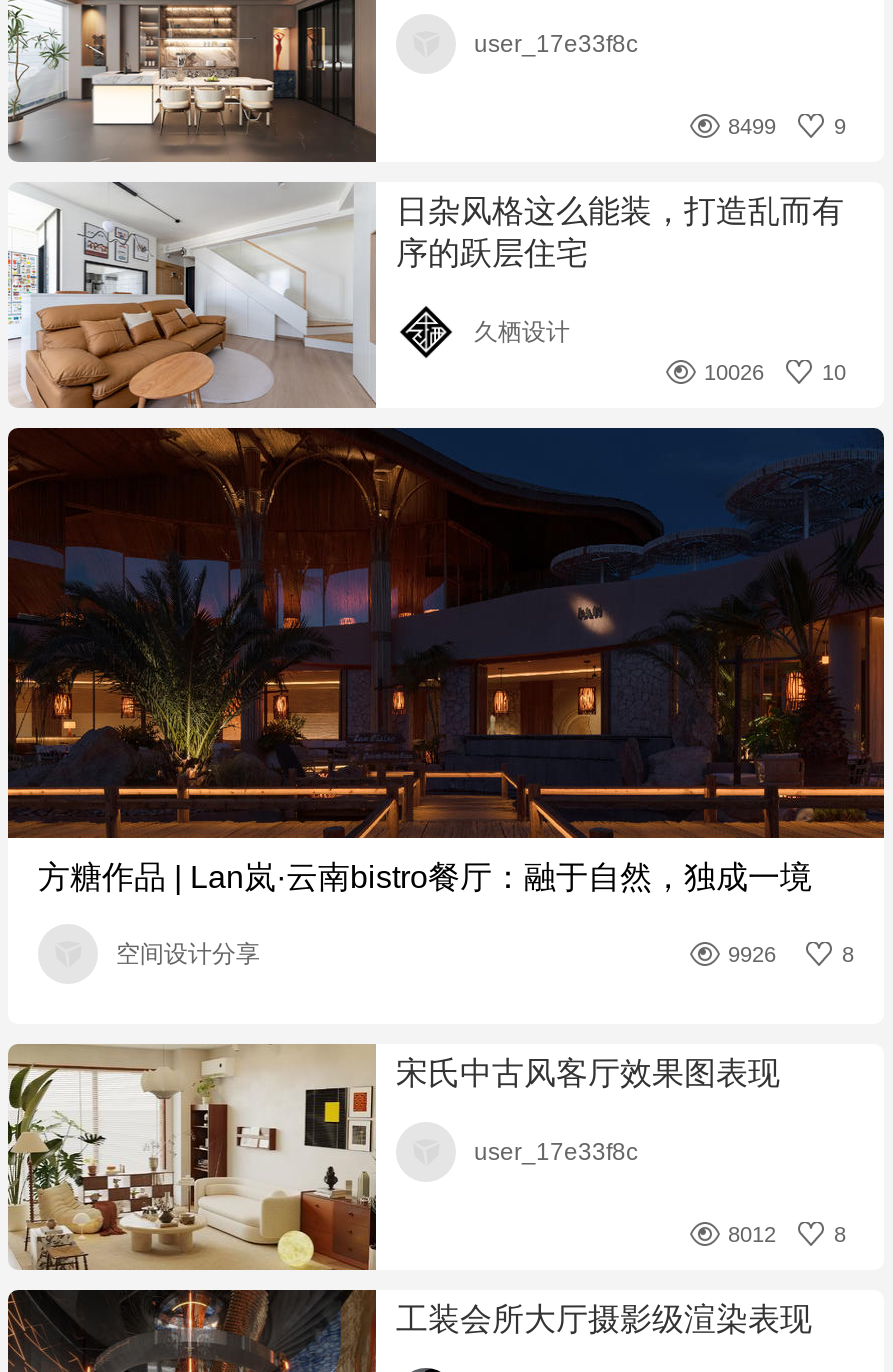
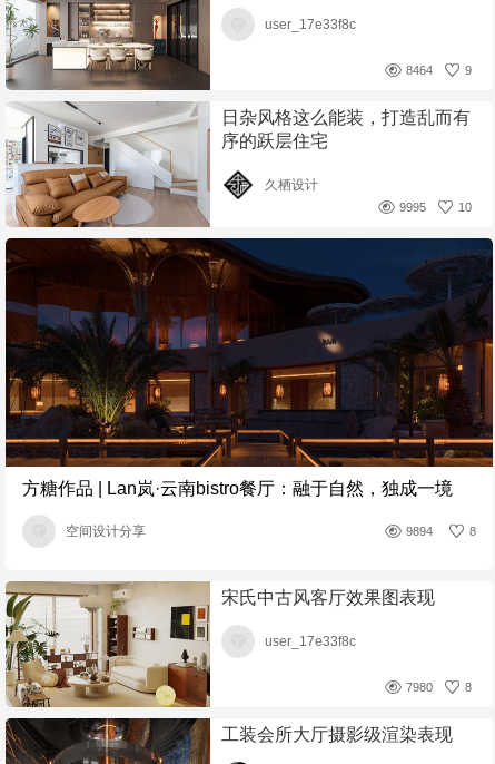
- 8499
+ 8464

- 10026
+ 9995

- 9926
+ 9894

- 8012
+ 7980
